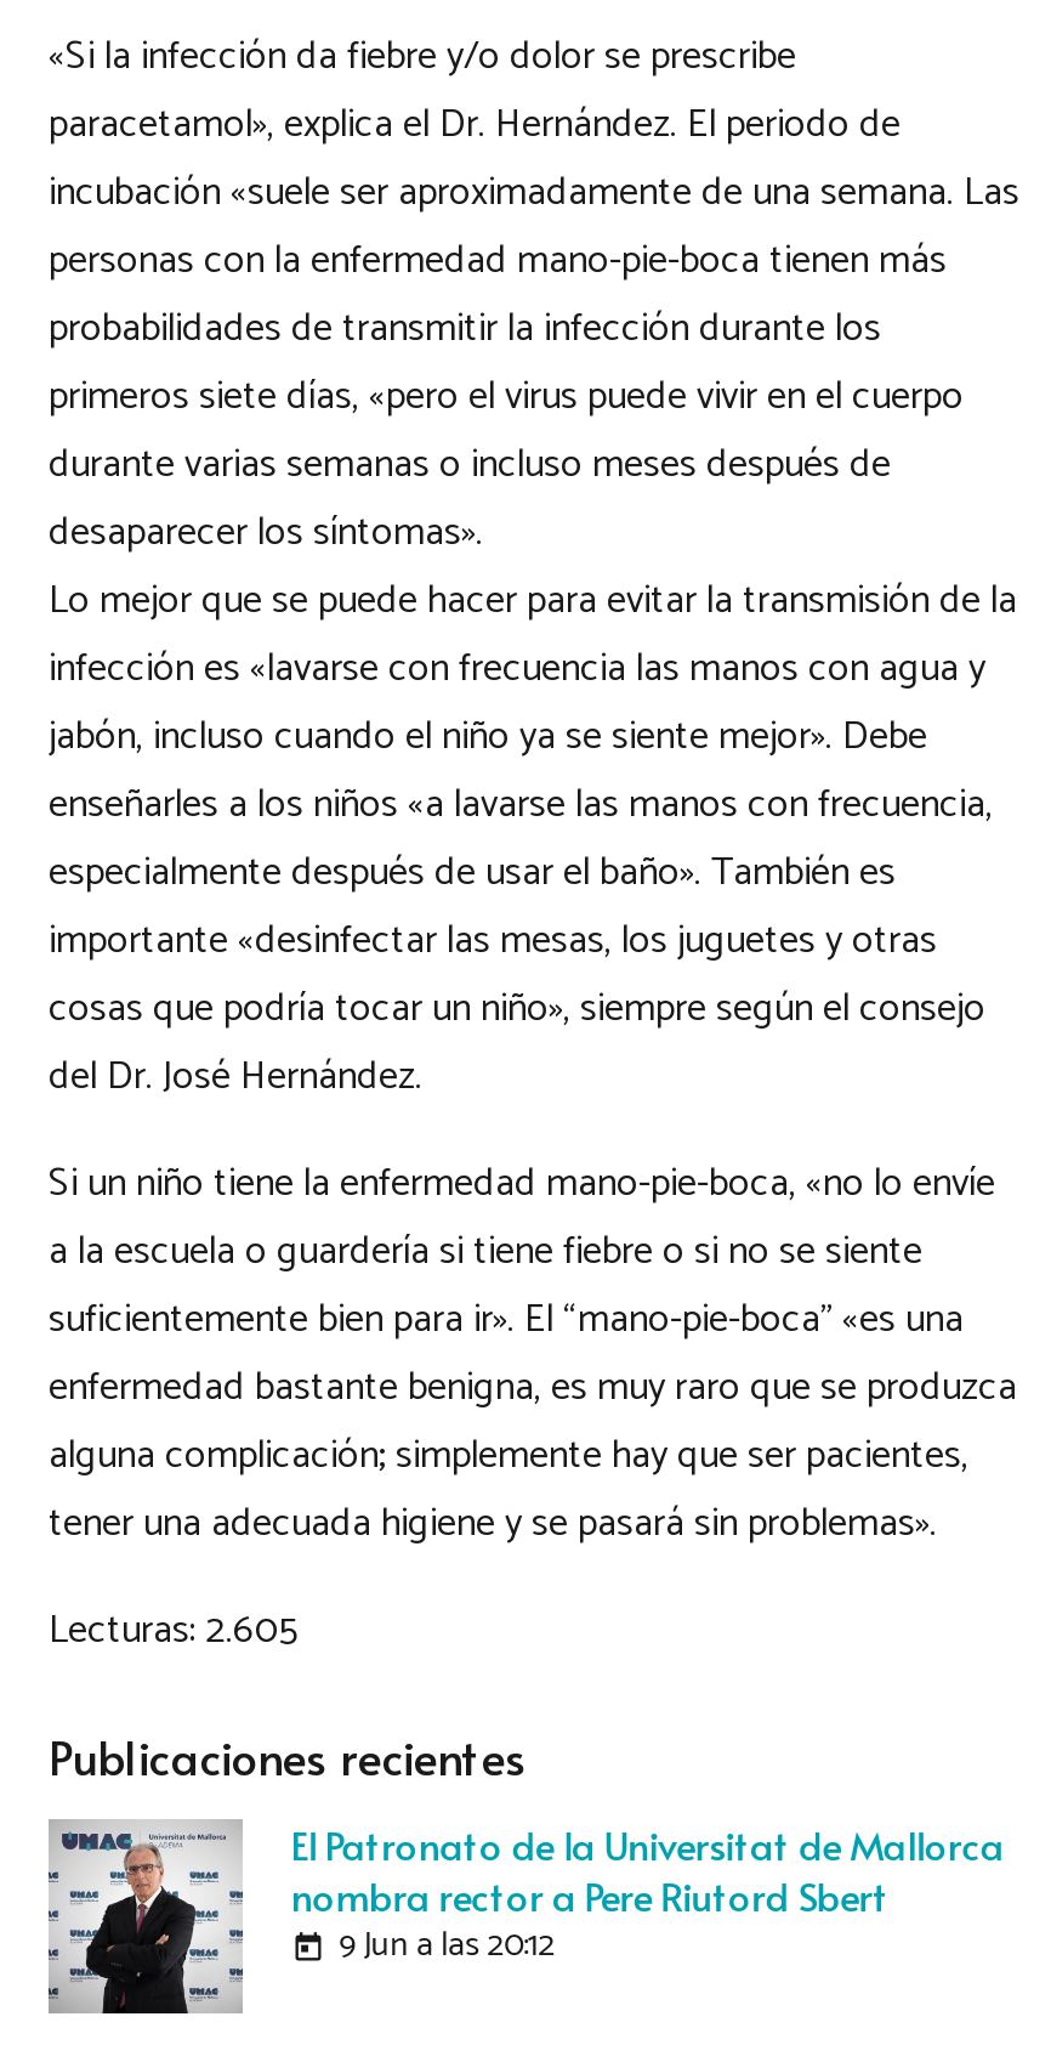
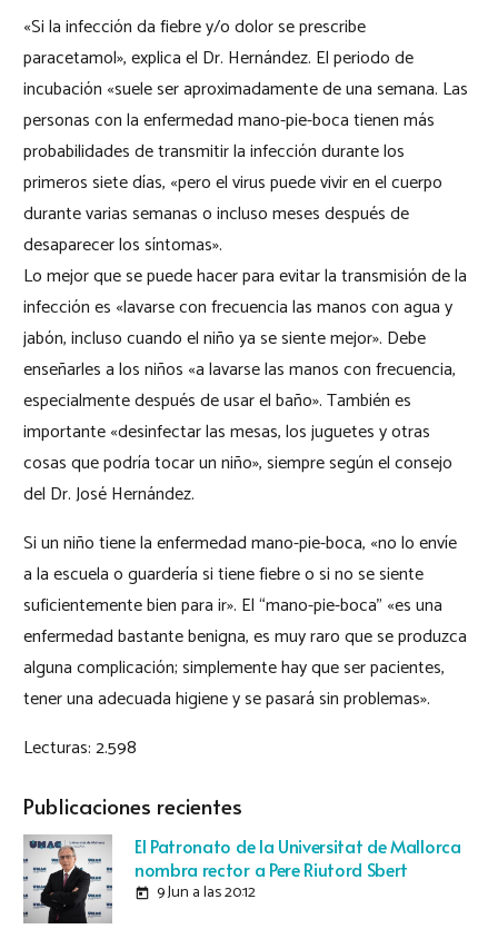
- Lecturas: 2.605
+ Lecturas: 2.598
